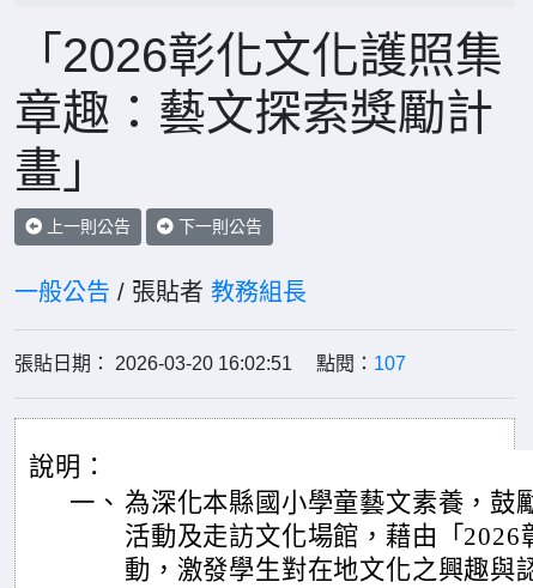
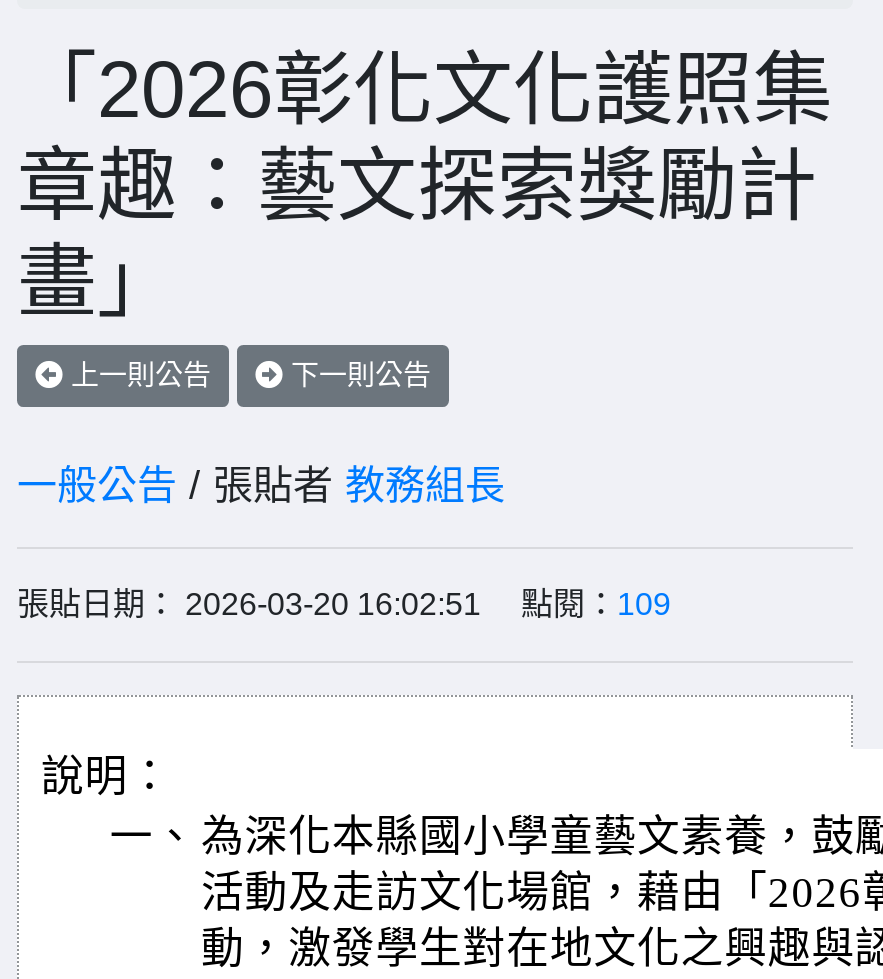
- 張貼日期： 2026-03-20 16:02:51 點閱：107
+ 張貼日期： 2026-03-20 16:02:51 點閱：109
